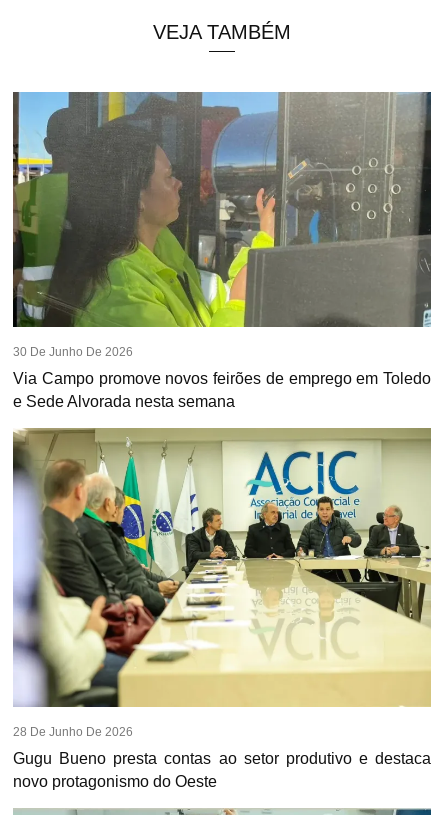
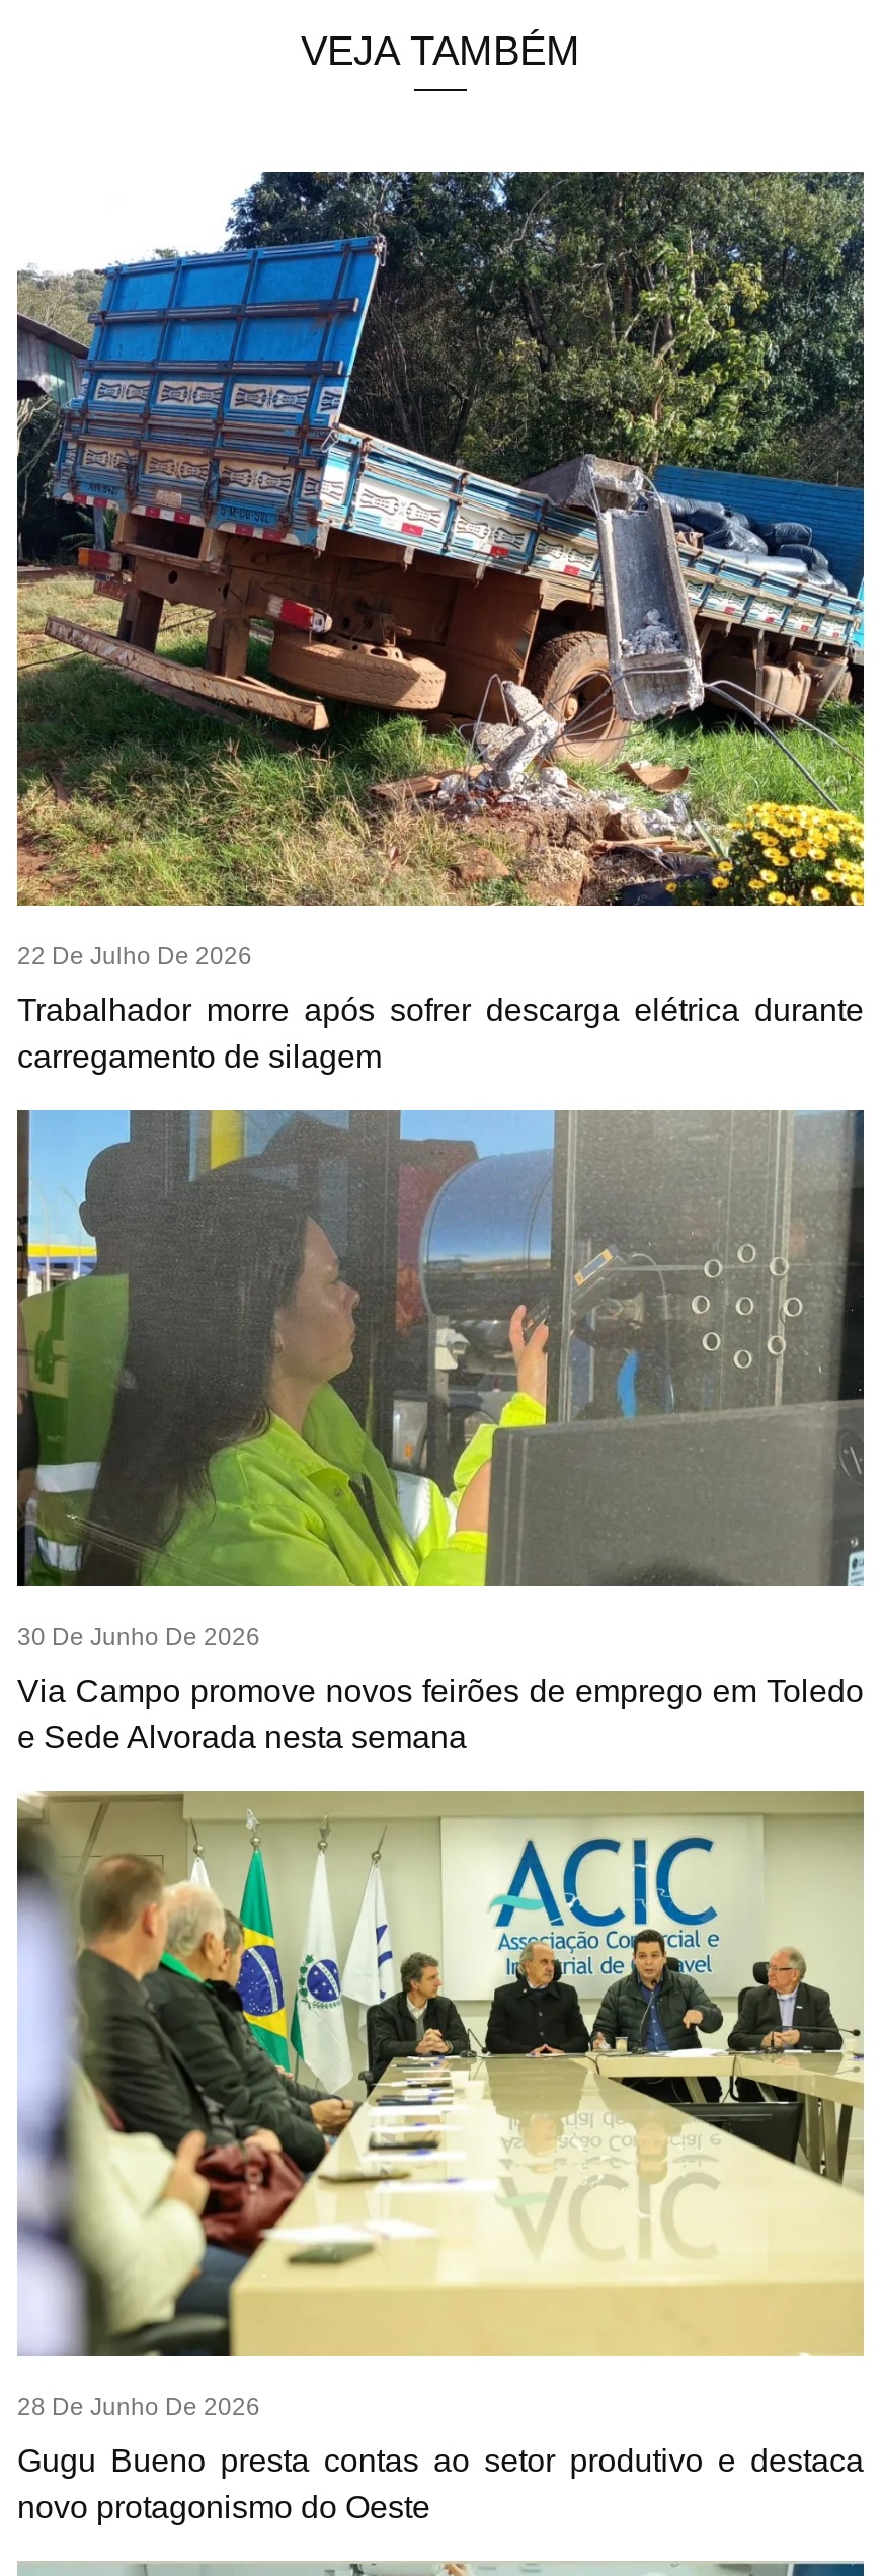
+ [image]
+ 22 De Julho De 2026
+ Trabalhador morre após sofrer descarga elétrica durante
+ carregamento de silagem
